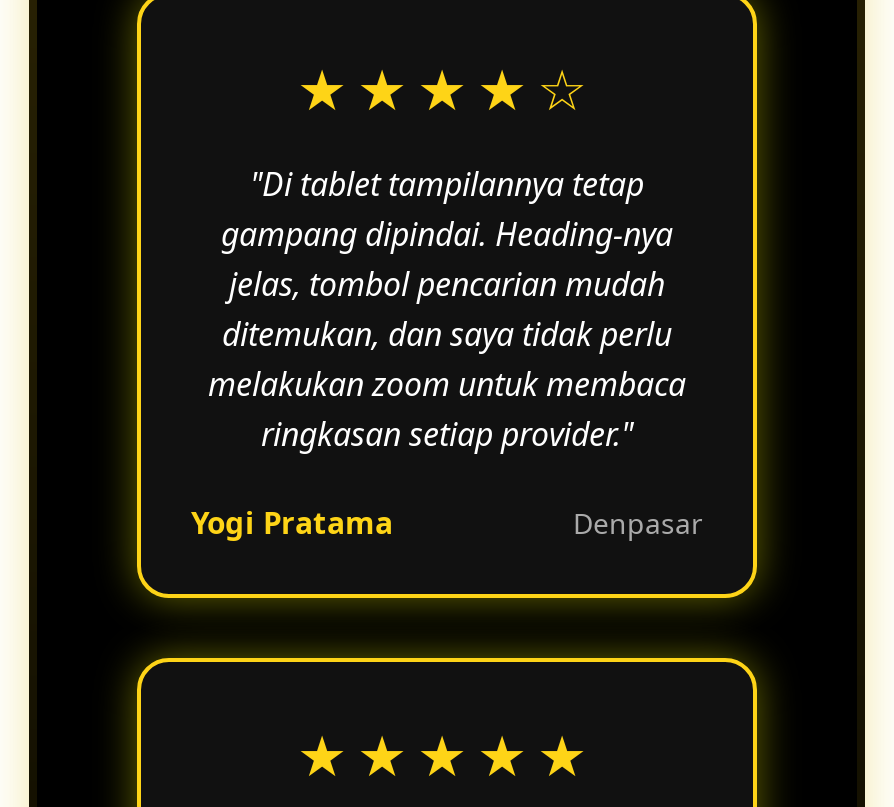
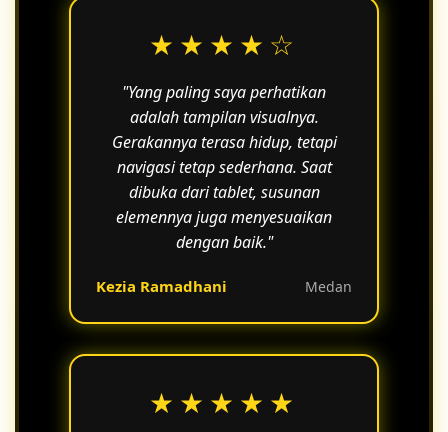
- "Di tablet tampilannya tetap
- gampang dipindai. Heading-nya
- jelas, tombol pencarian mudah
- ditemukan, dan saya tidak perlu
- melakukan zoom untuk membaca
- ringkasan setiap provider."
+ "Yang paling saya perhatikan
+ adalah tampilan visualnya.
+ Gerakannya terasa hidup, tetapi
+ navigasi tetap sederhana. Saat
+ dibuka dari tablet, susunan
+ elemennya juga menyesuaikan
+ dengan baik."

- Yogi Pratama
- Denpasar
+ Kezia Ramadhani
+ Medan
